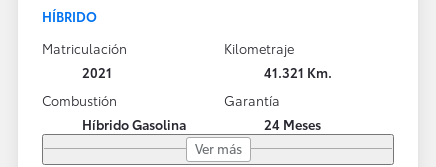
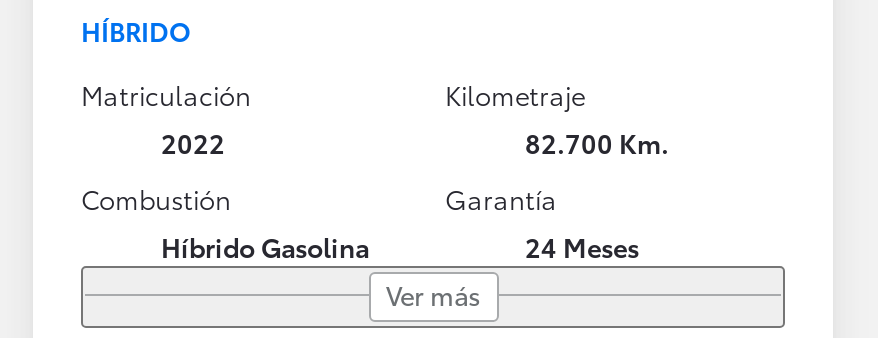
- 2021
+ 2022

- 41.321 Km.
+ 82.700 Km.
